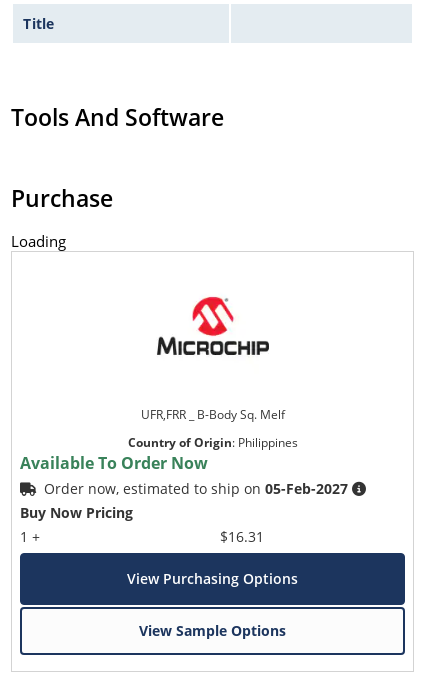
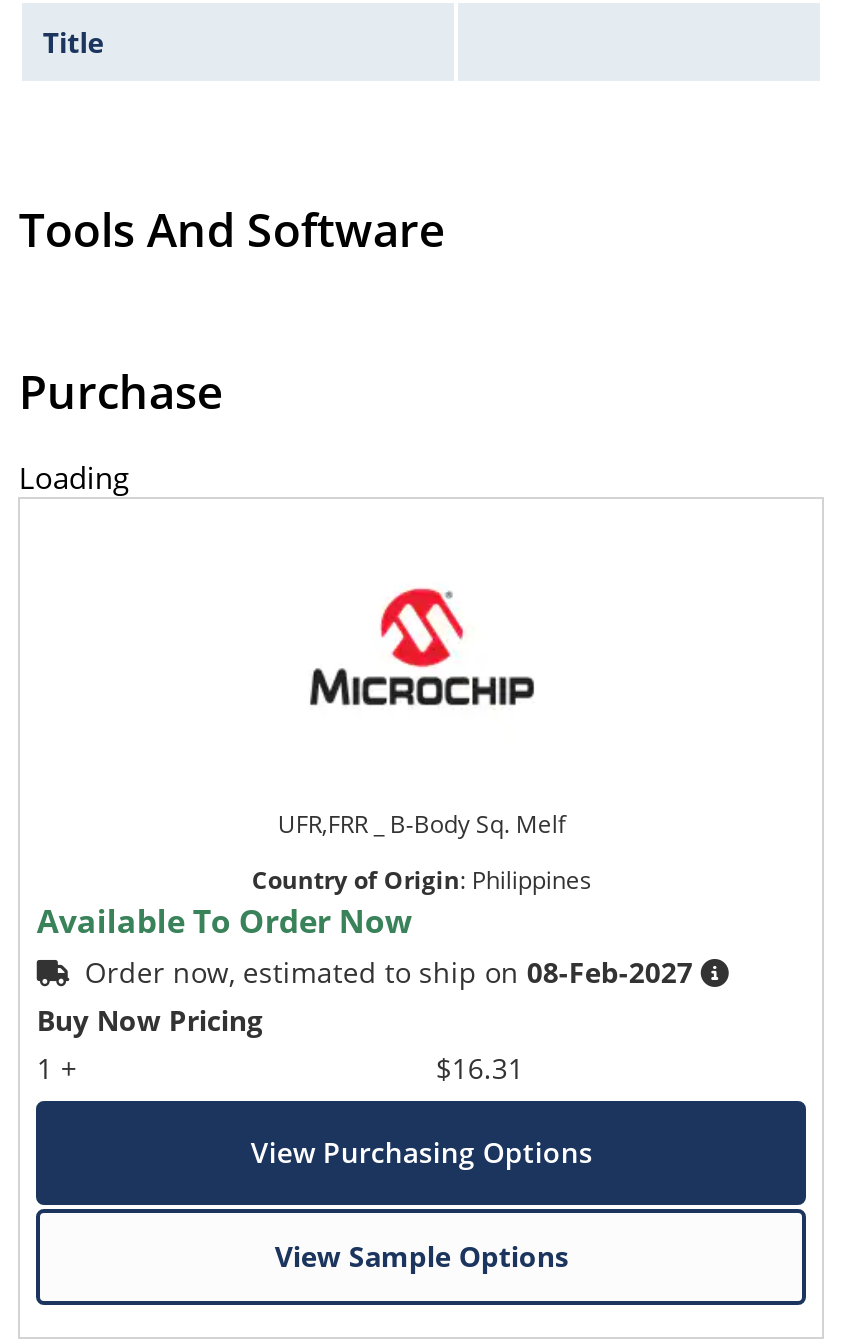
- Order now, estimated to ship on 05-Feb-2027
+ Order now, estimated to ship on 08-Feb-2027
